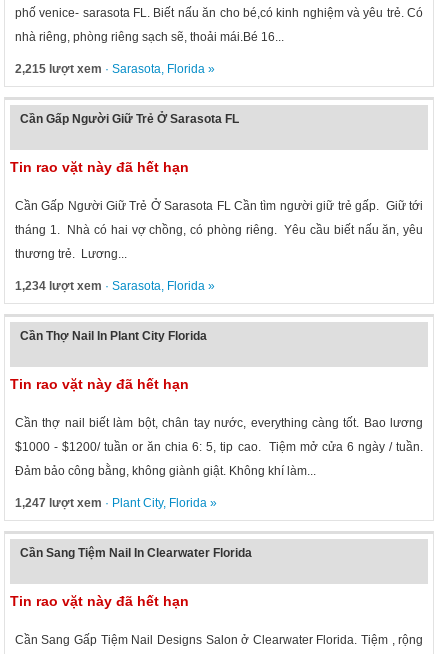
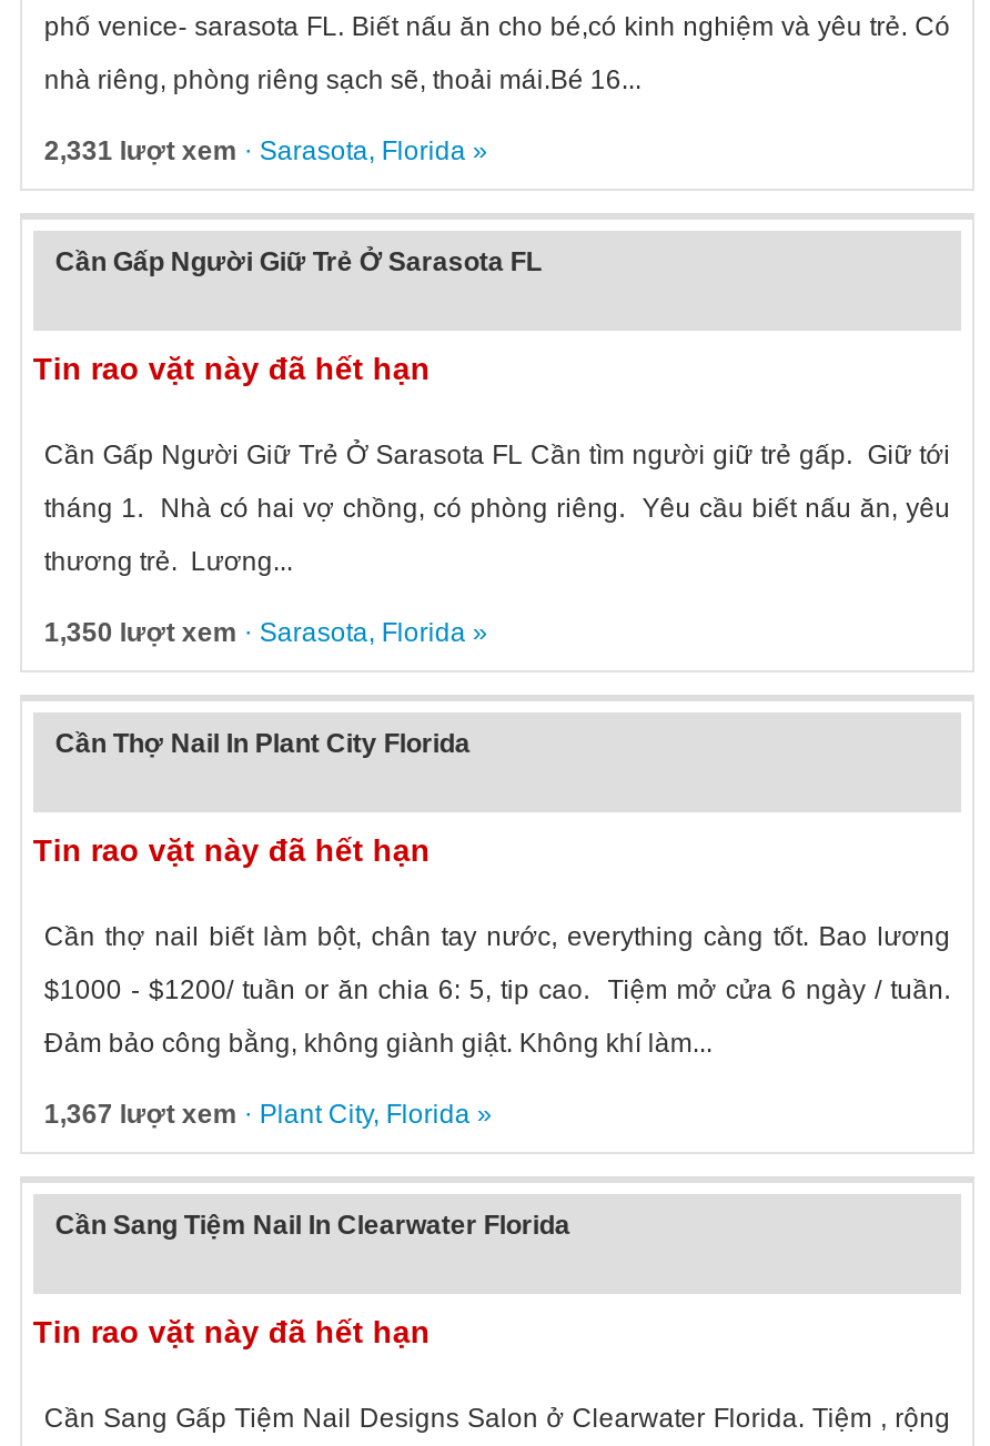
- 2,215 lượt xem · Sarasota, Florida»
+ 2,331 lượt xem · Sarasota, Florida»

- 1,234 lượt xem · Sarasota, Florida»
+ 1,350 lượt xem · Sarasota, Florida»

- 1,247 lượt xem · Plant City, Florida»
+ 1,367 lượt xem · Plant City, Florida»
